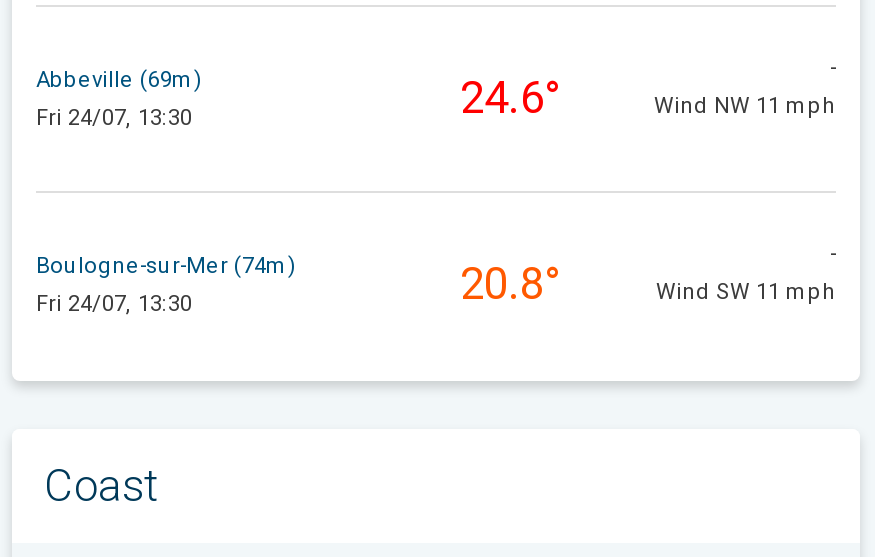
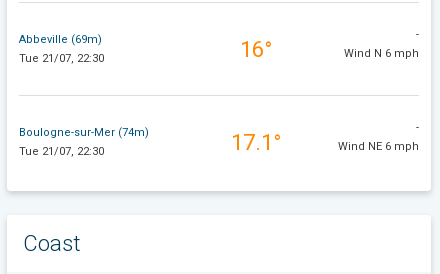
- Fri 24/07, 13:30
- 24.6°
+ Tue 21/07, 22:30
+ 16°

- Wind NW 11 mph
+ Wind N 6 mph

- Fri 24/07, 13:30
- 20.8°
+ Tue 21/07, 22:30
+ 17.1°

- Wind SW 11 mph
+ Wind NE 6 mph
